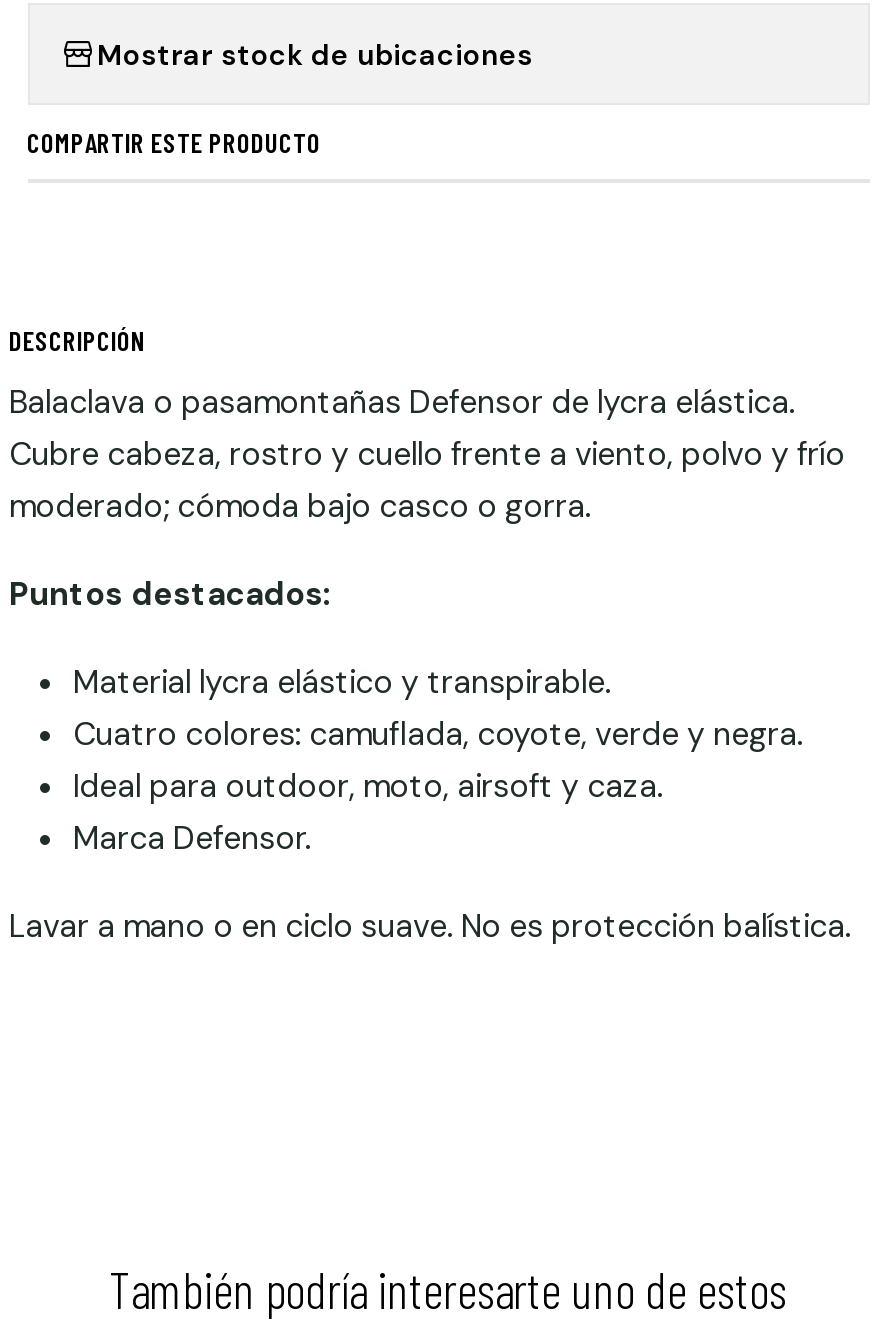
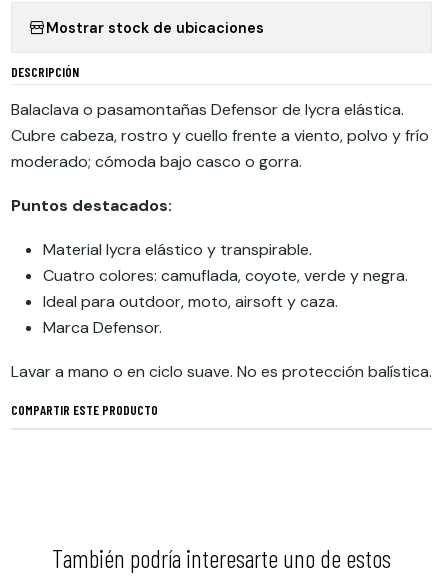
moved down: COMPARTIR ESTE PRODUCTO
